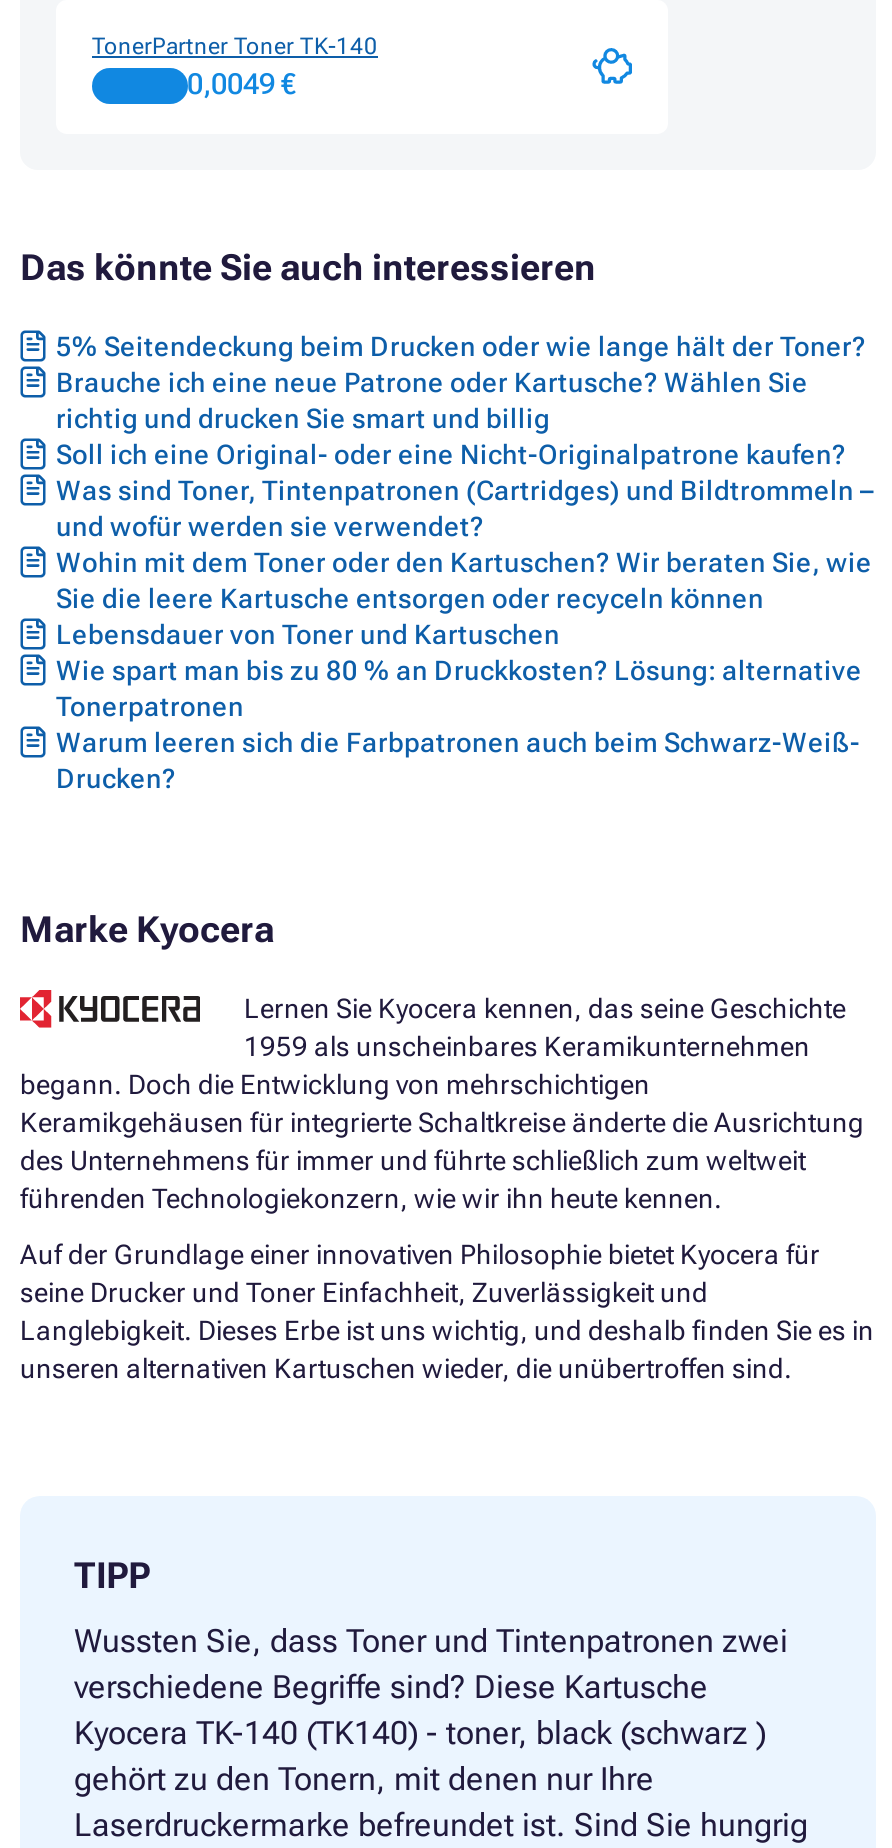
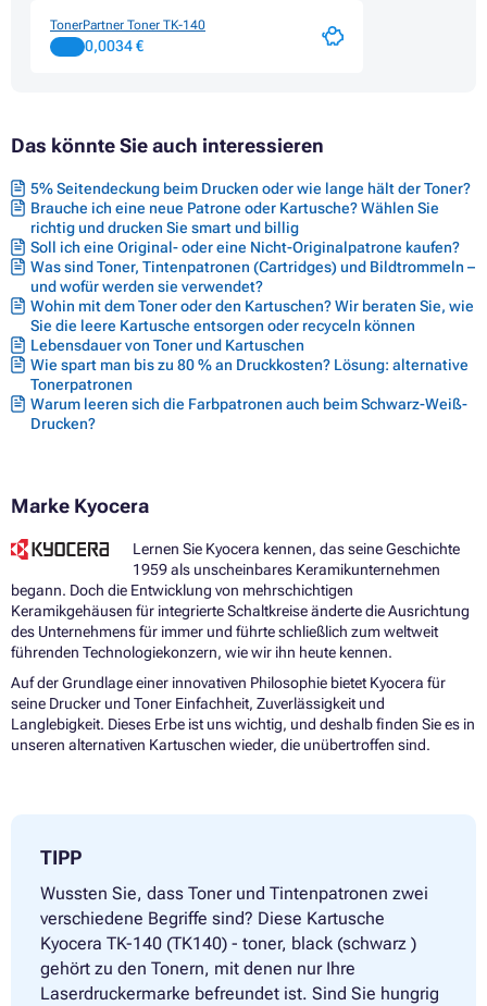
- 0,0049 €
+ 0,0034 €
